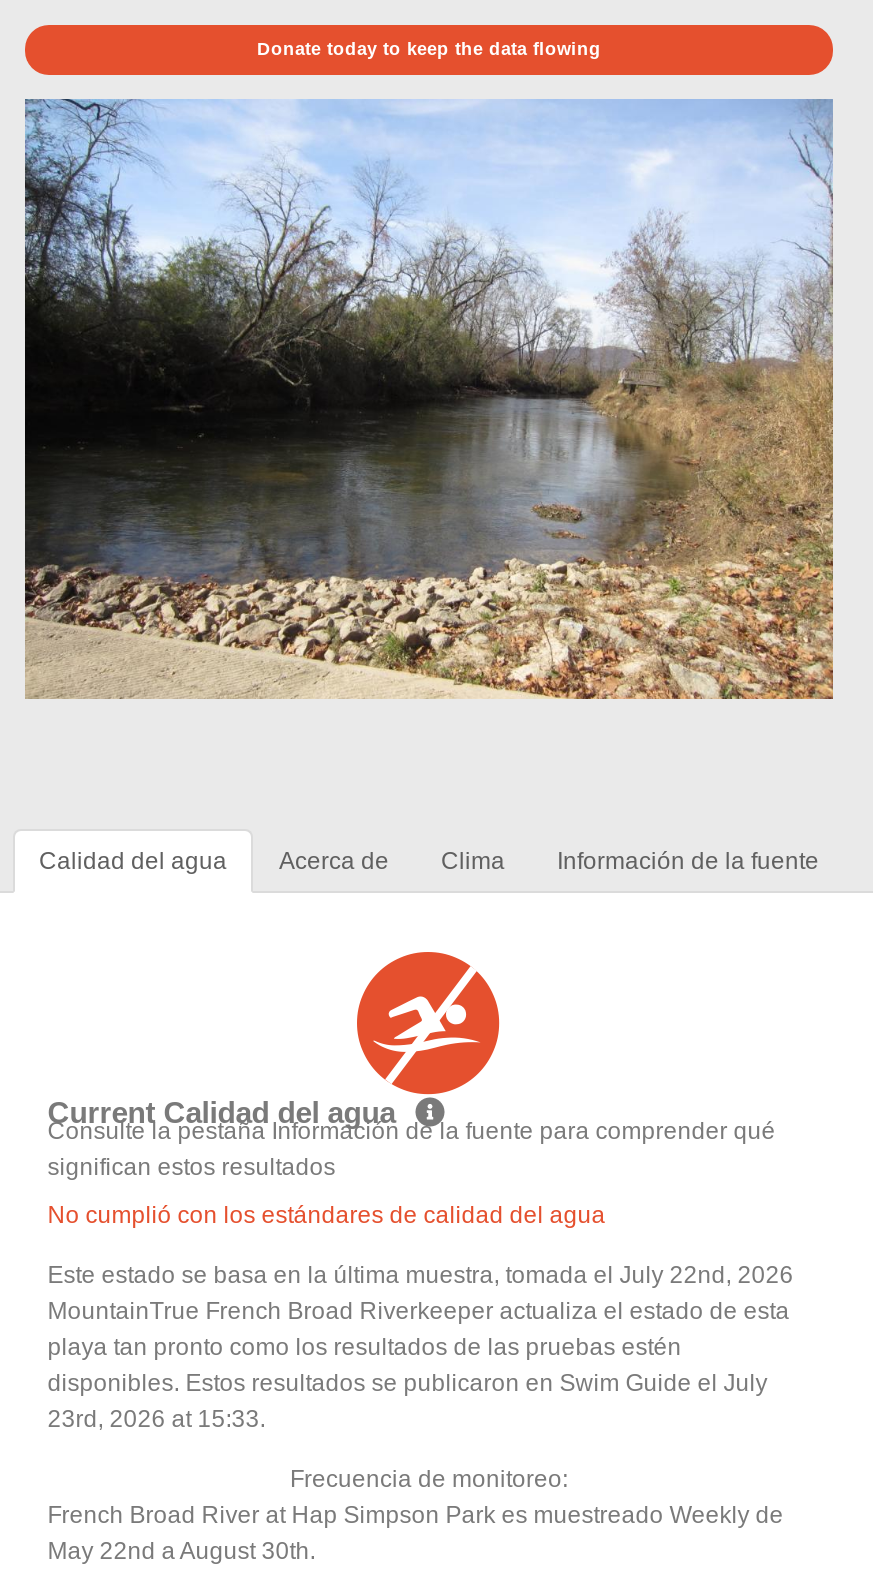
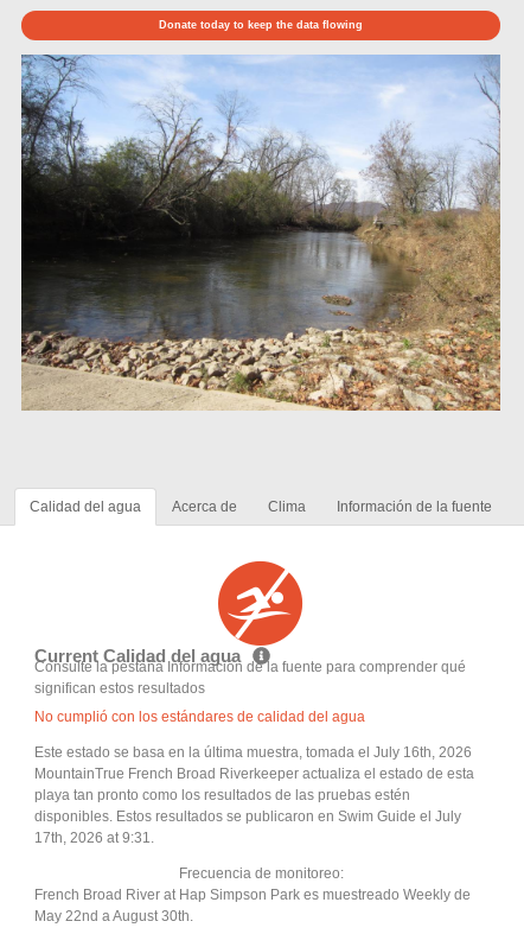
- Este estado se basa en la última muestra, tomada el July 22nd, 2026
+ Este estado se basa en la última muestra, tomada el July 16th, 2026

- 23rd, 2026 at 15:33.
+ 17th, 2026 at 9:31.
